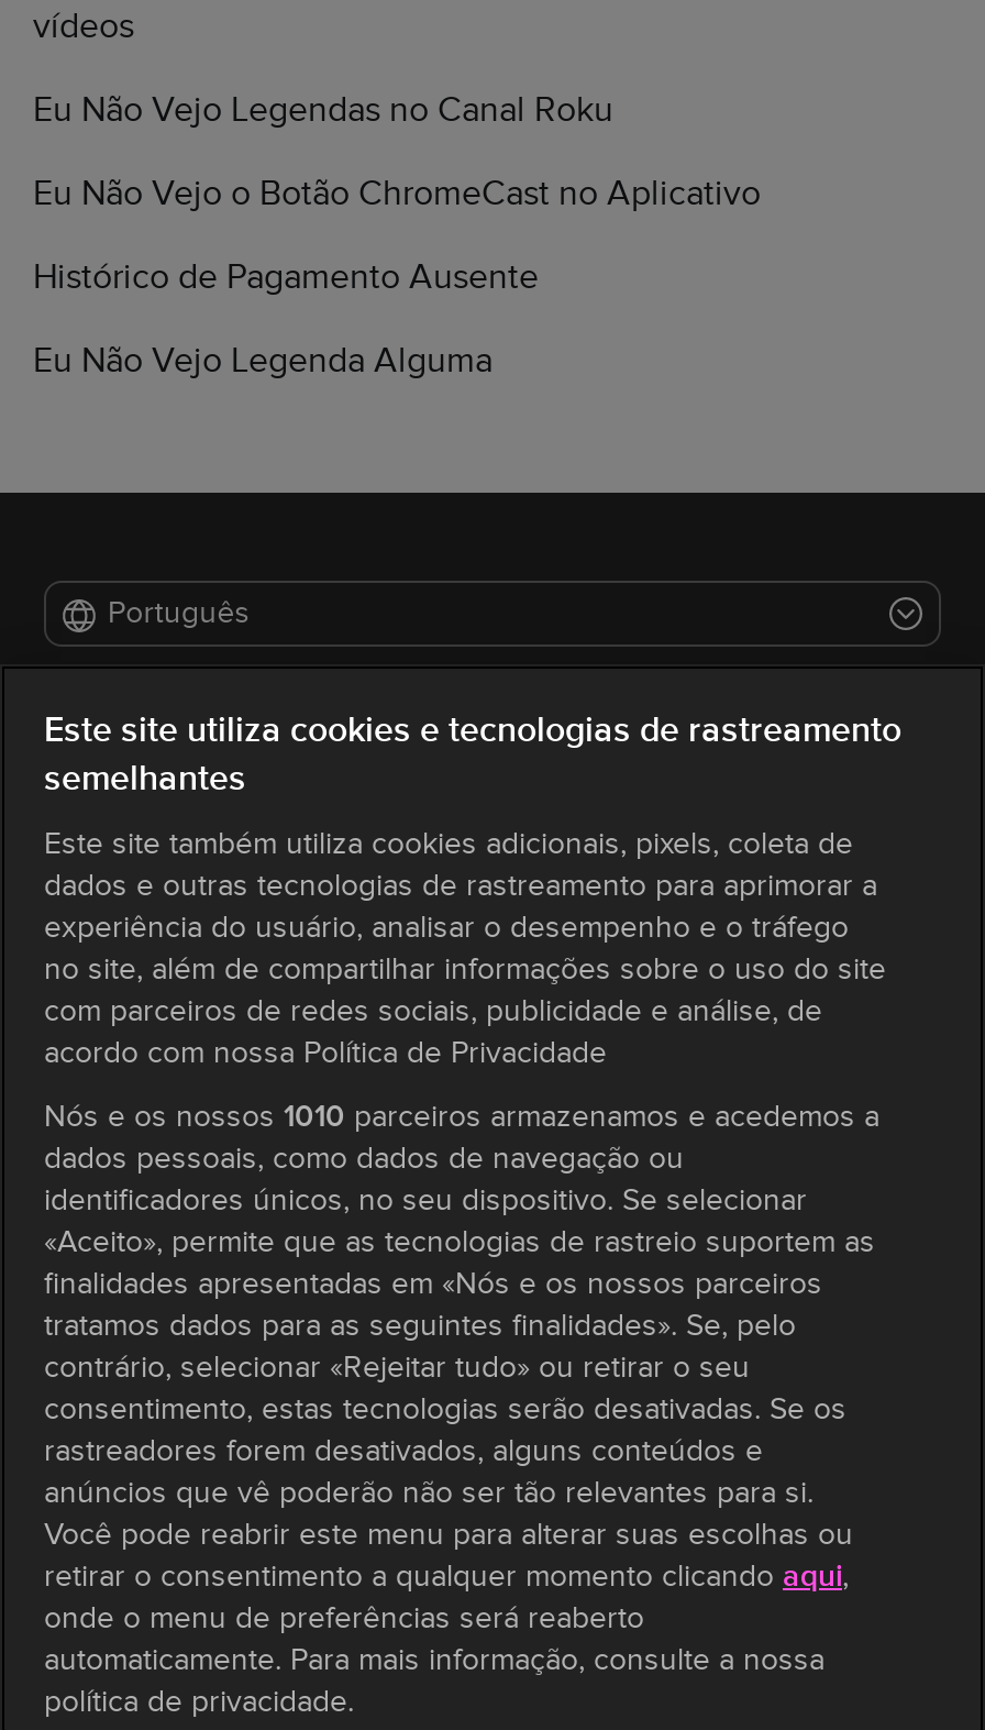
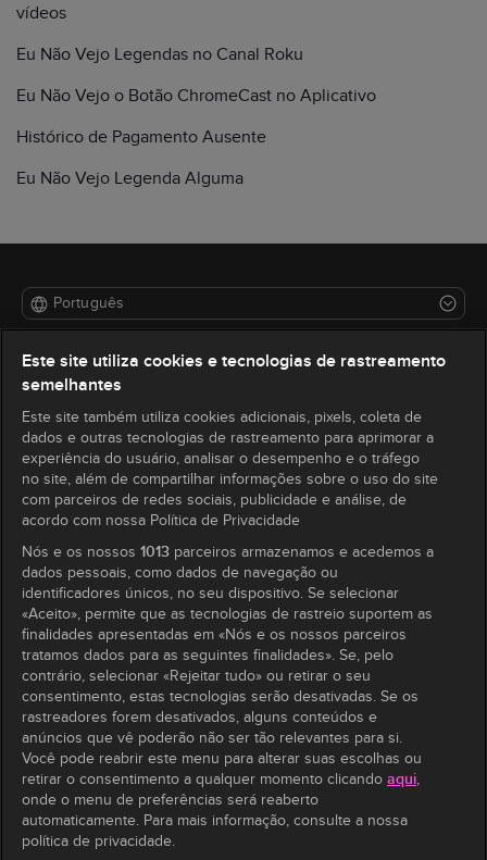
- Nós e os nossos 1010 parceiros armazenamos e acedemos a
+ Nós e os nossos 1013 parceiros armazenamos e acedemos a
